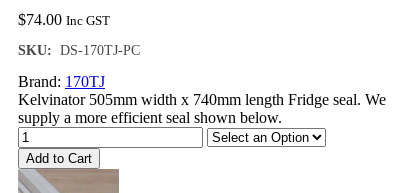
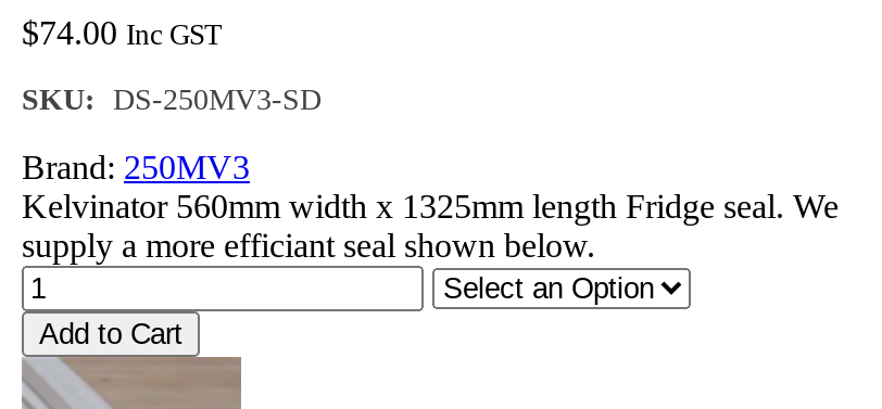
- SKU: DS-170TJ-PC
+ SKU: DS-250MV3-SD

- Brand: 170TJ
+ Brand: 250MV3

- Kelvinator 505mm width x 740mm length Fridge seal. We
+ Kelvinator 560mm width x 1325mm length Fridge seal. We

- supply a more efficient seal shown below.
+ supply a more efficiant seal shown below.
